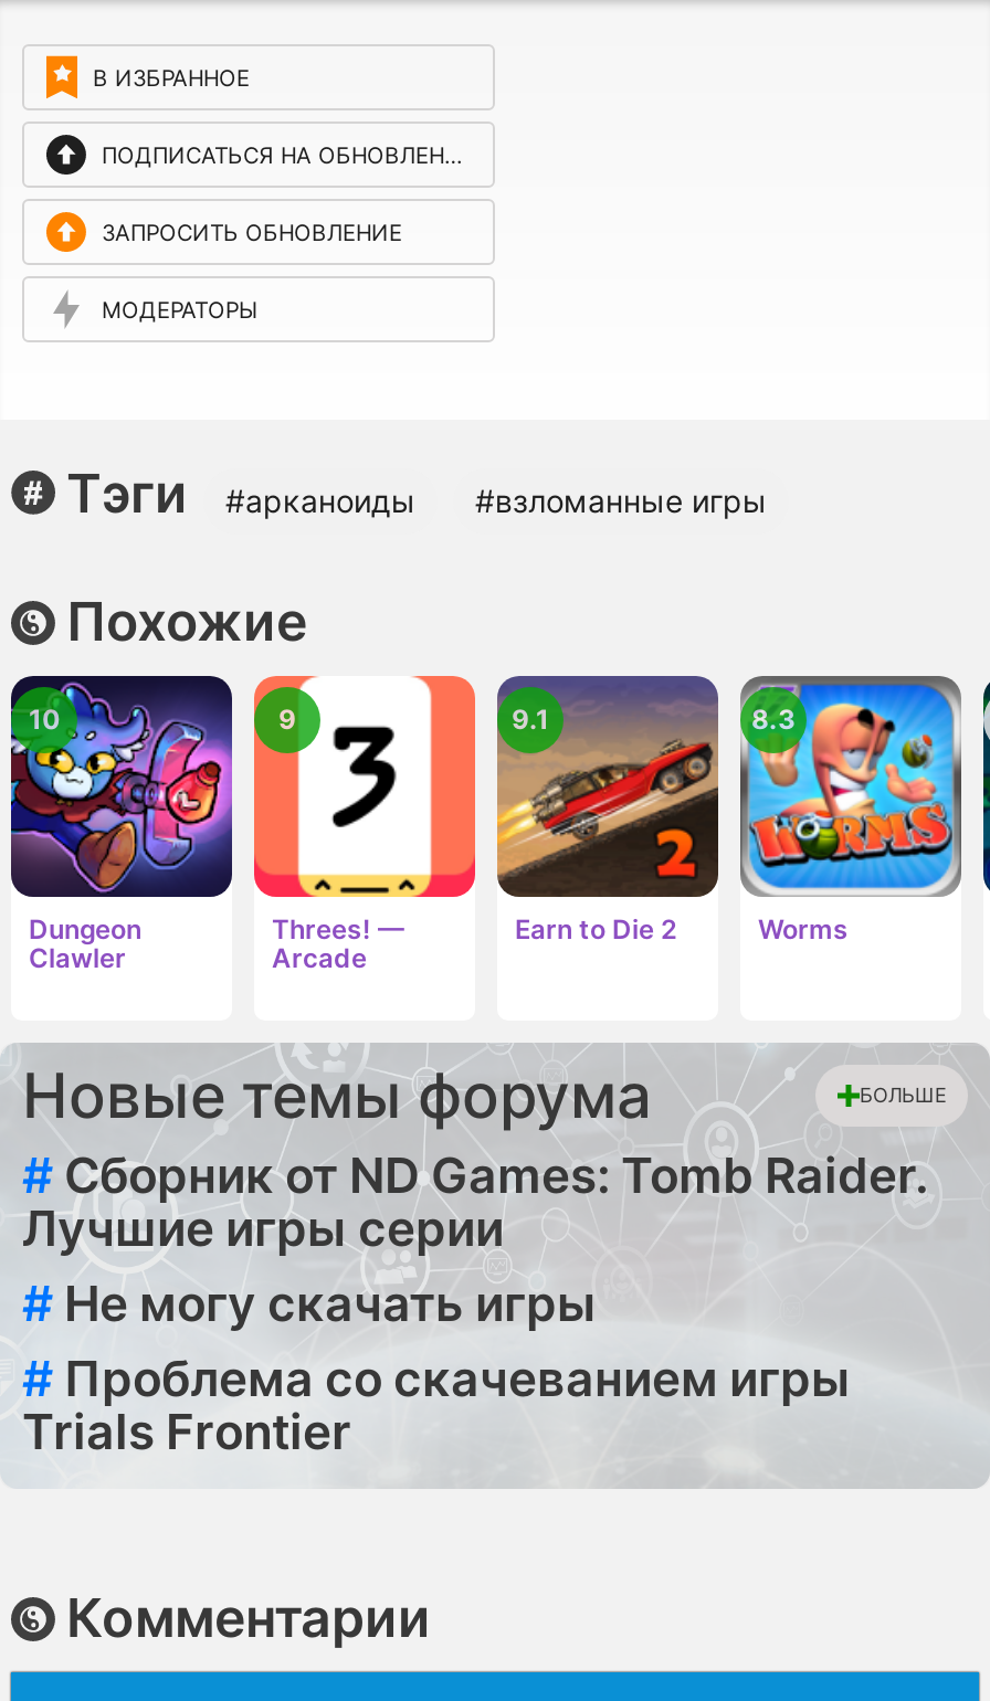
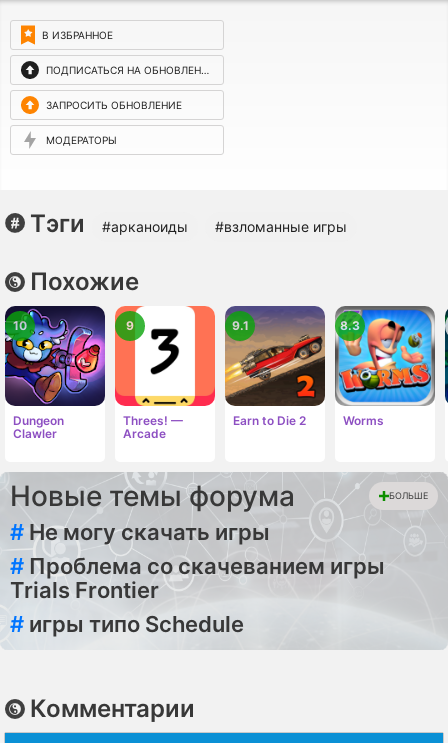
- # Сборник от ND Games: Tomb Raider.
- Лучшие игры серии

moved up: # Не могу скачать игры | # Проблема со скачеванием игры | Trials Frontier

+ # игры типо Schedule
